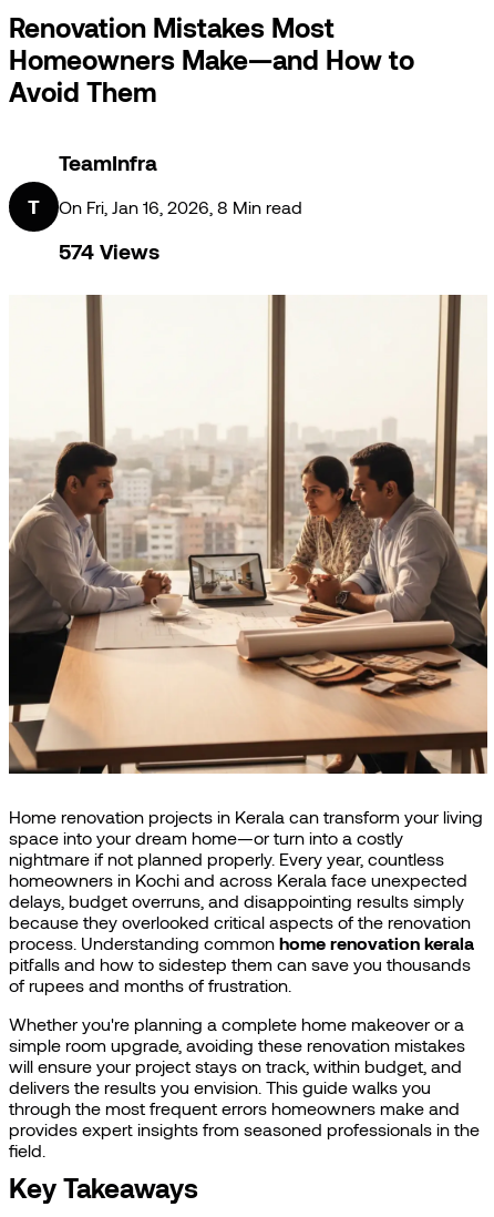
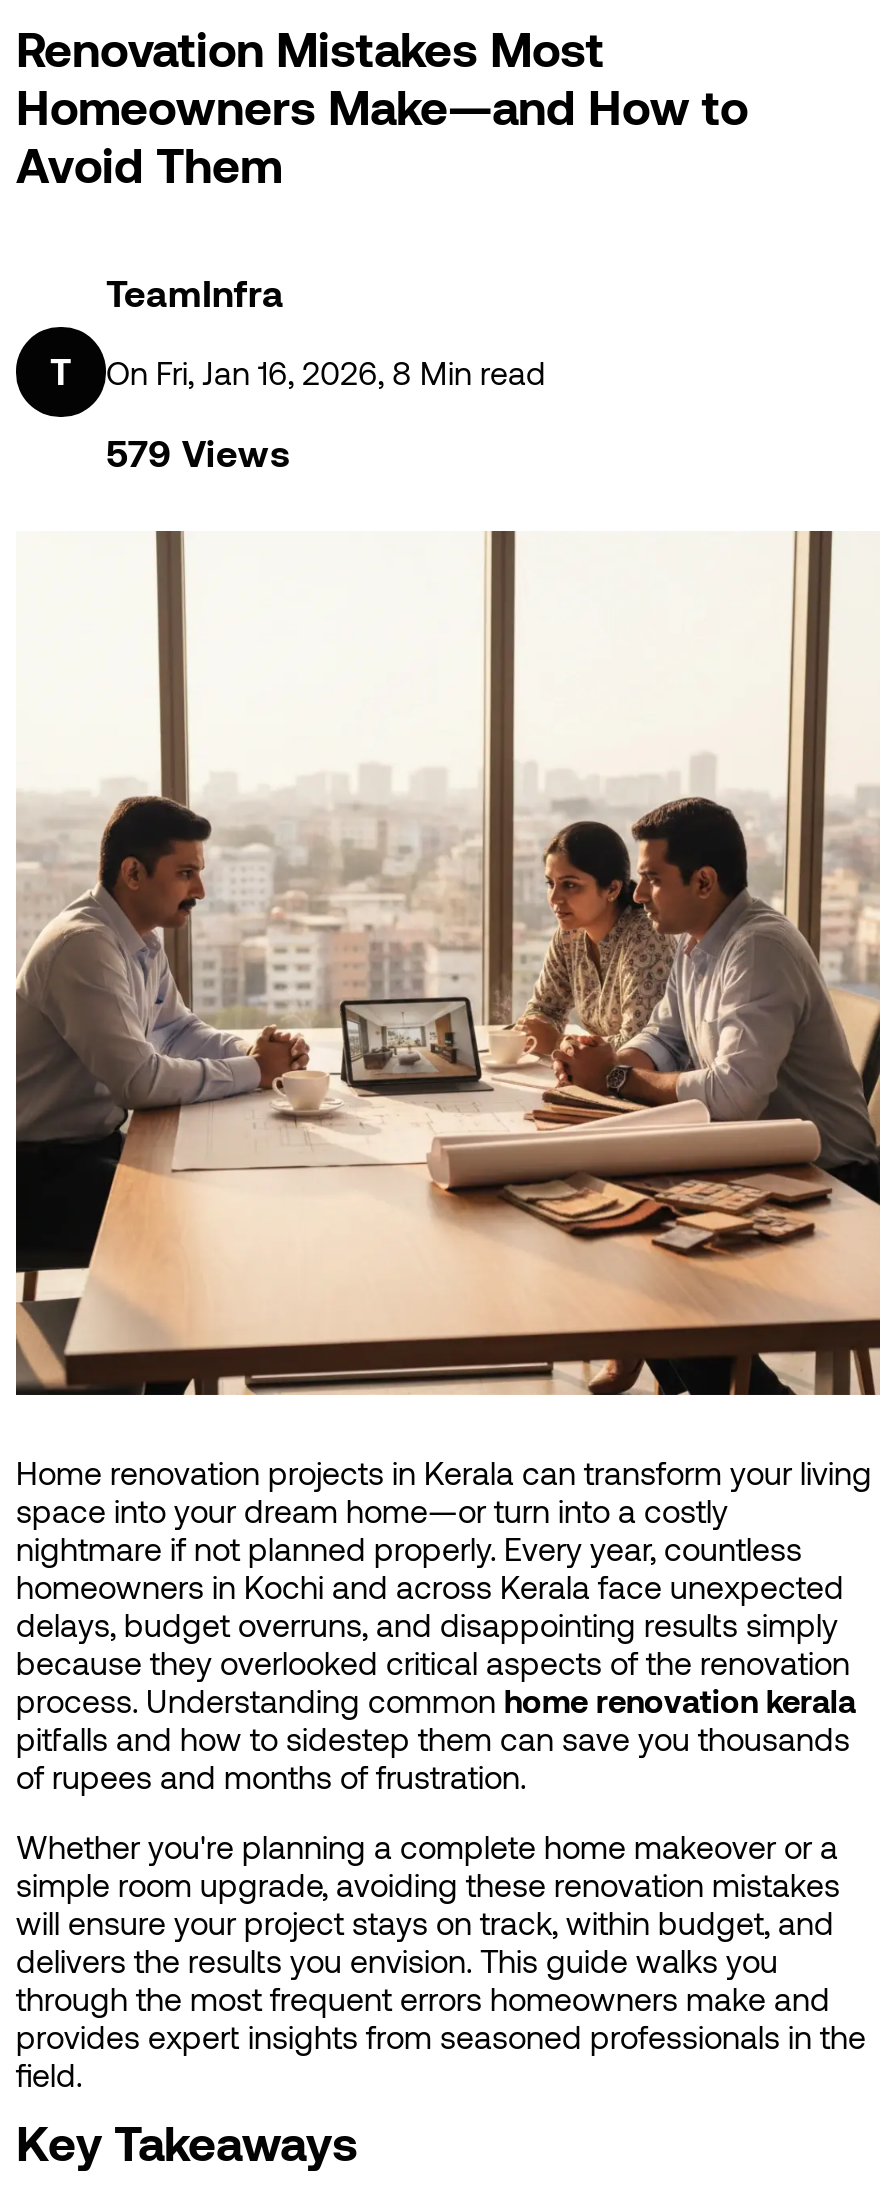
- 574 Views
+ 579 Views
